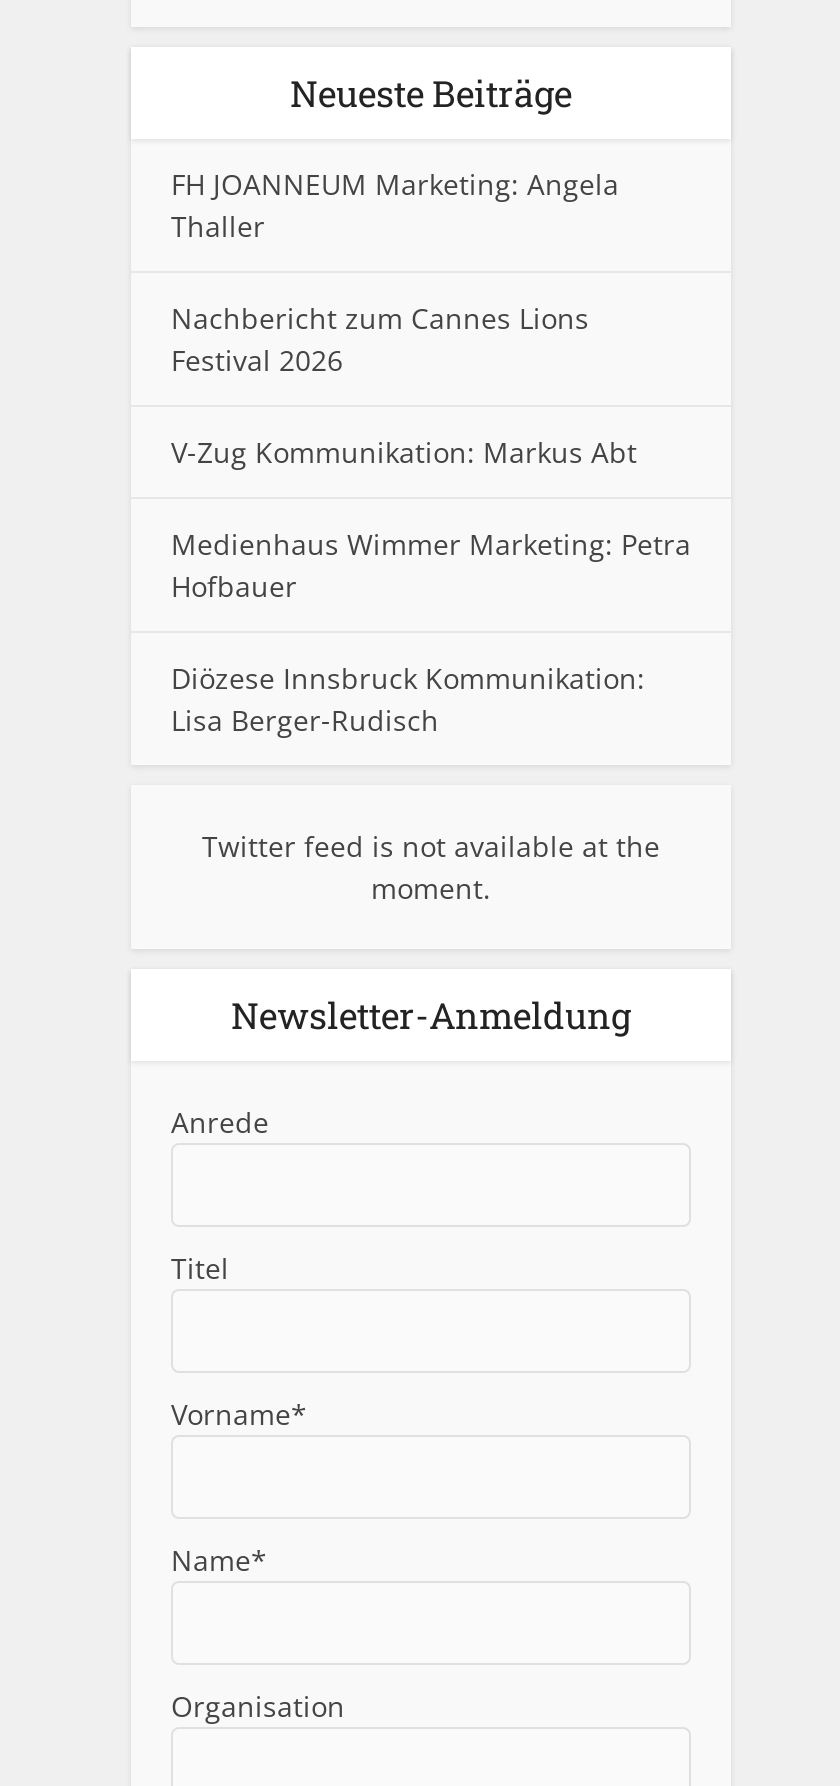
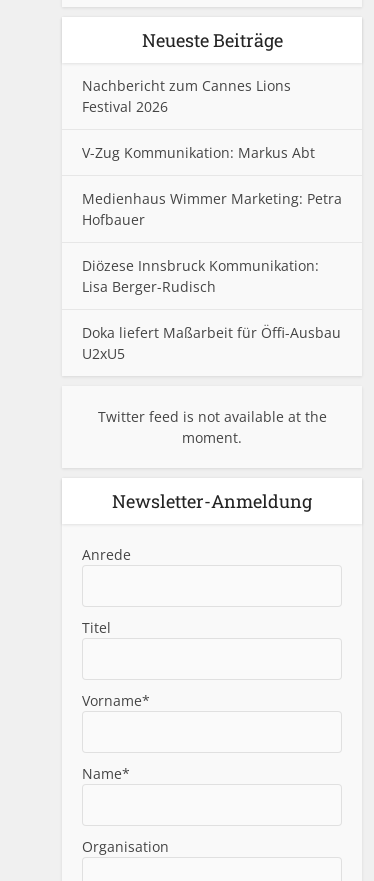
- FH JOANNEUM Marketing: Angela
- Thaller

moved up: Nachbericht zum Cannes Lions | Festival 2026 | V-Zug Kommunikation: Markus Abt | Medienhaus Wimmer Marketing: Petra | Hofbauer | Diözese Innsbruck Kommunikation: | Lisa Berger-Rudisch

+ Doka liefert Maßarbeit für Öffi-Ausbau
+ U2xU5
